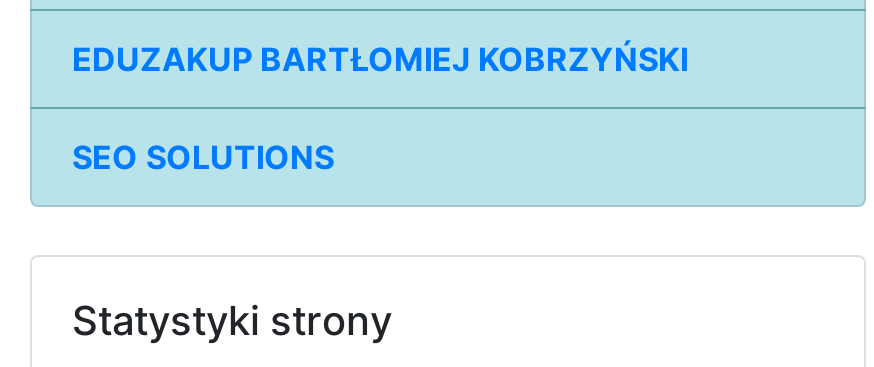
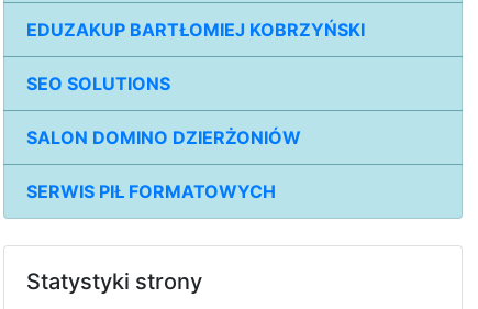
+ SALON DOMINO DZIERŻONIÓW
+ SERWIS PIŁ FORMATOWYCH
